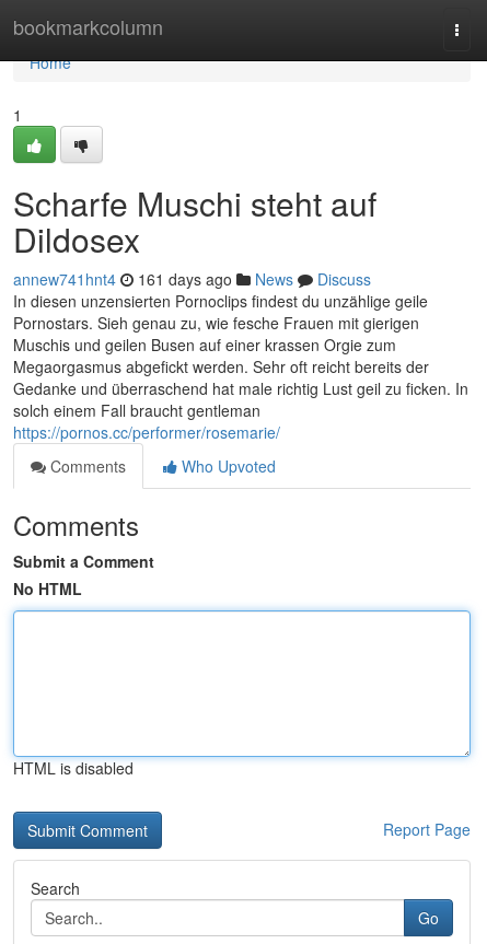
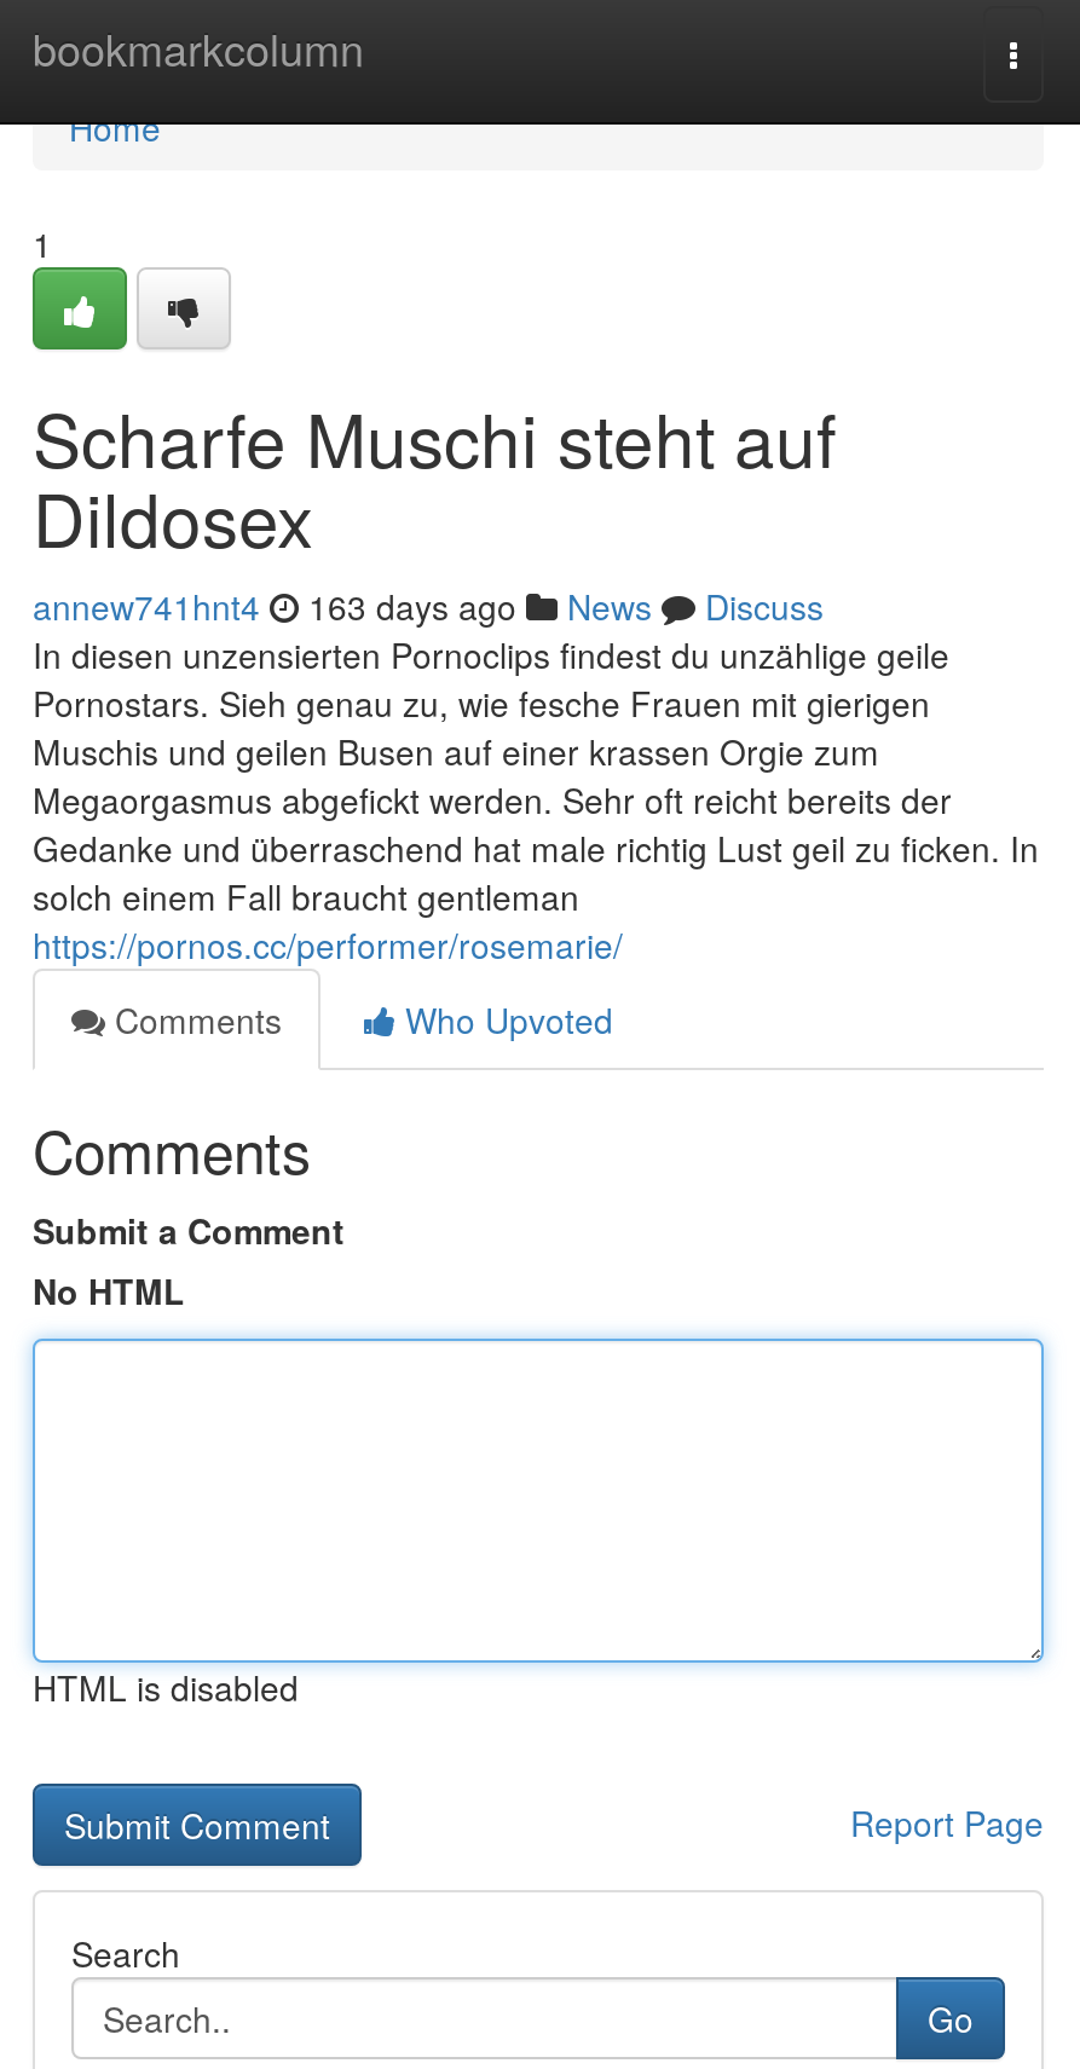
- annew741hnt4 161 days ago News Discuss
+ annew741hnt4 163 days ago News Discuss
